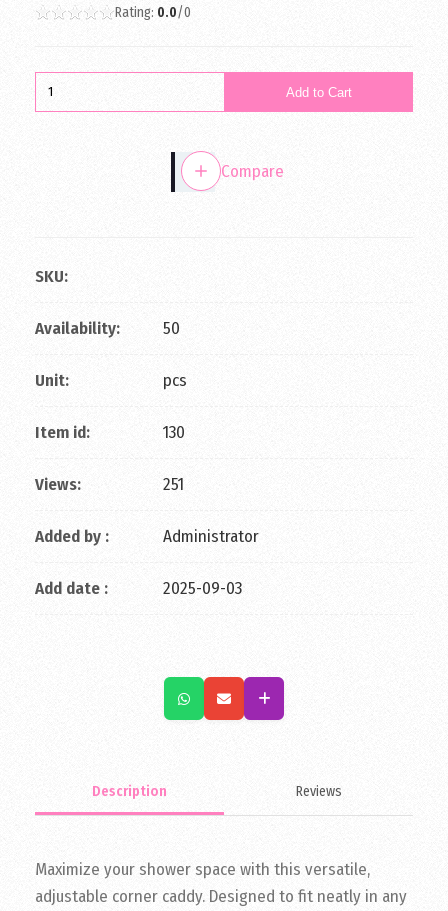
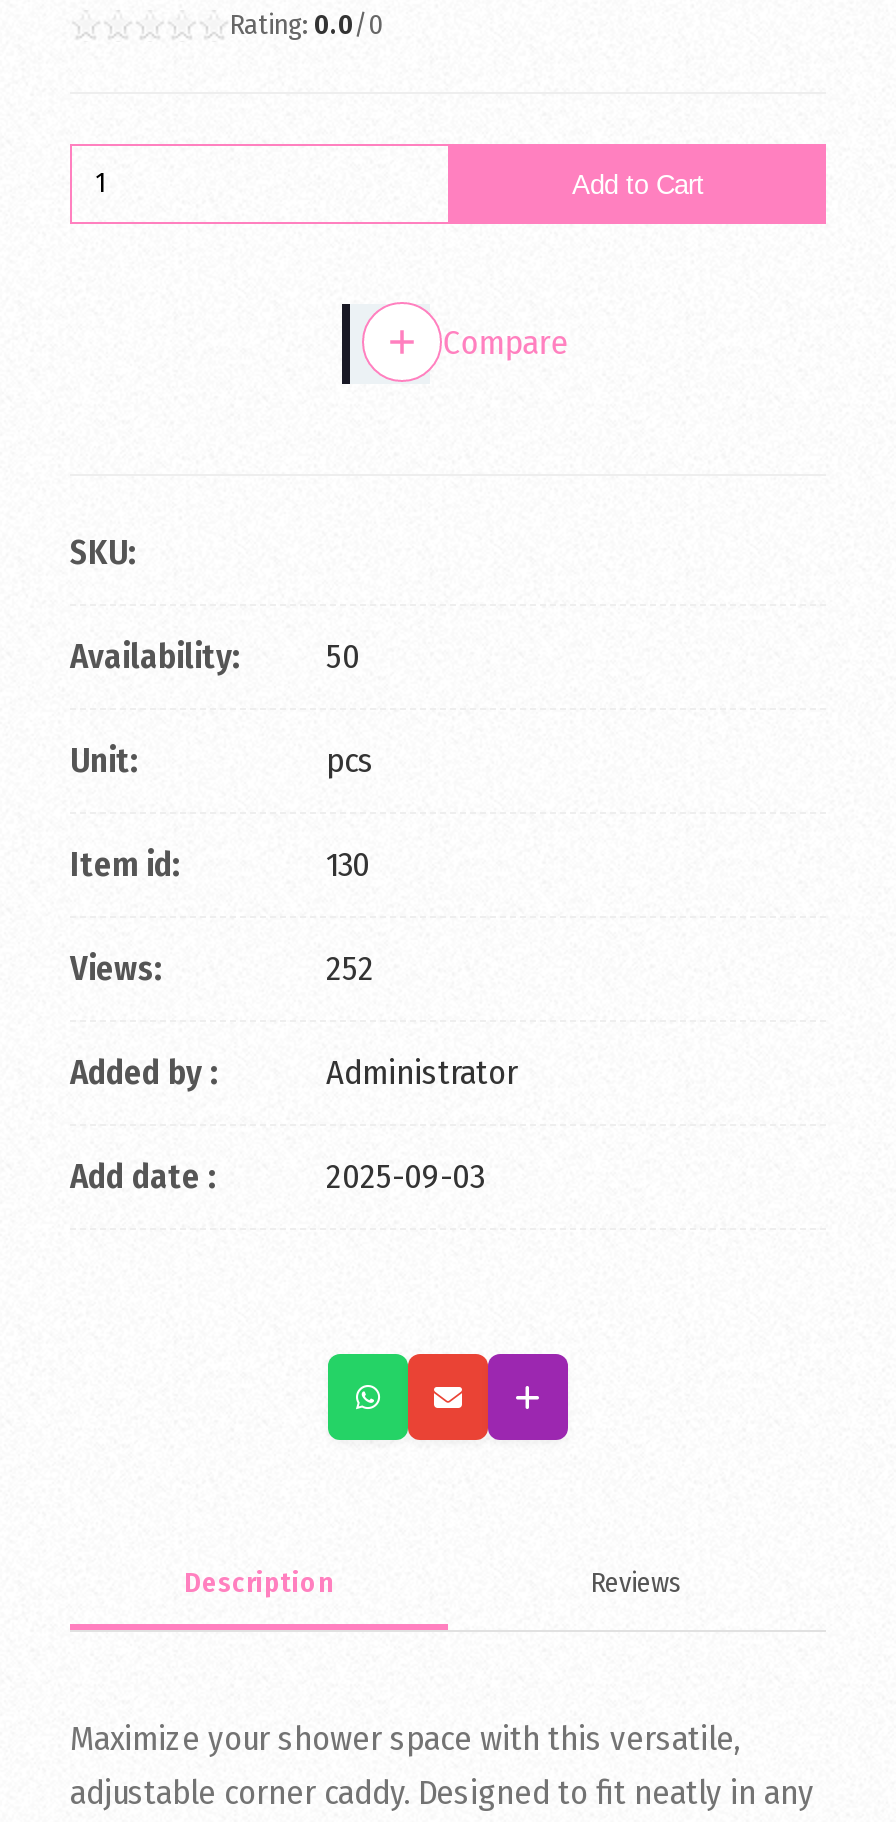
- 251
+ 252
